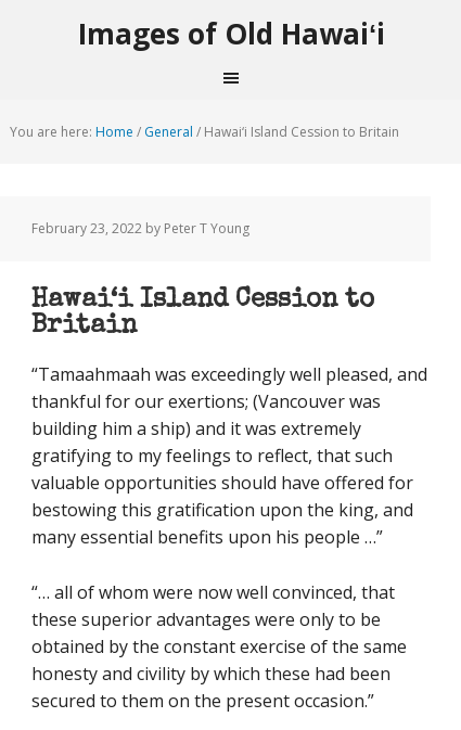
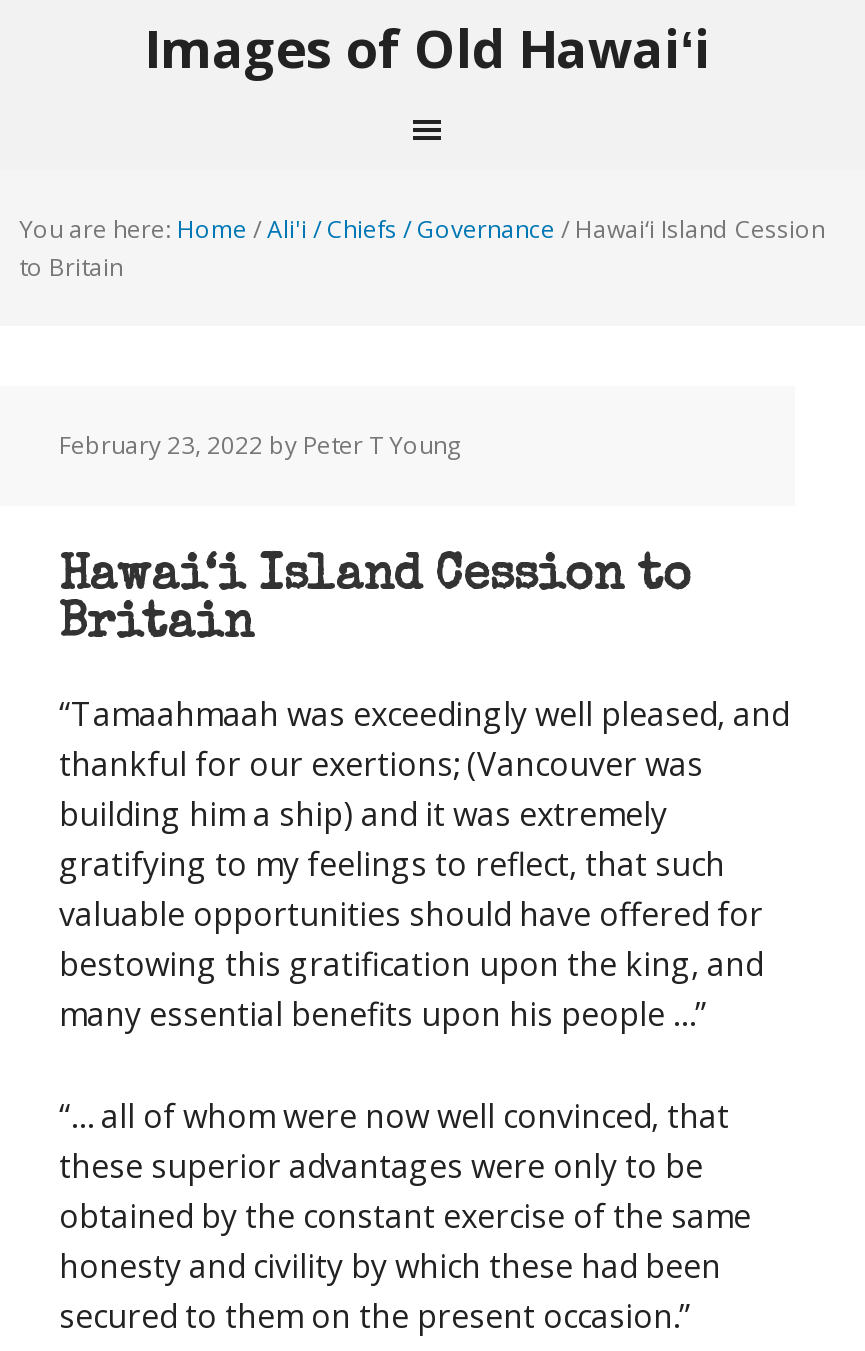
- You are here: Home / General / Hawai‘i Island Cession to Britain
+ You are here: Home / Ali'i / Chiefs / Governance / Hawai‘i Island Cession
+ to Britain
